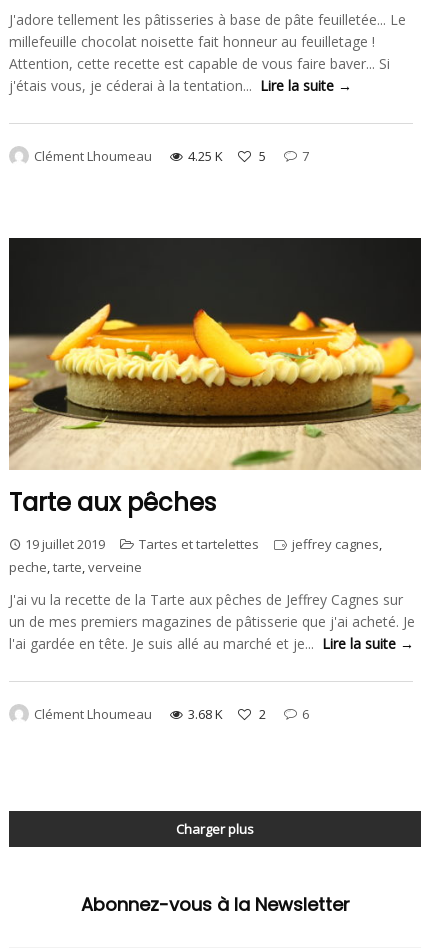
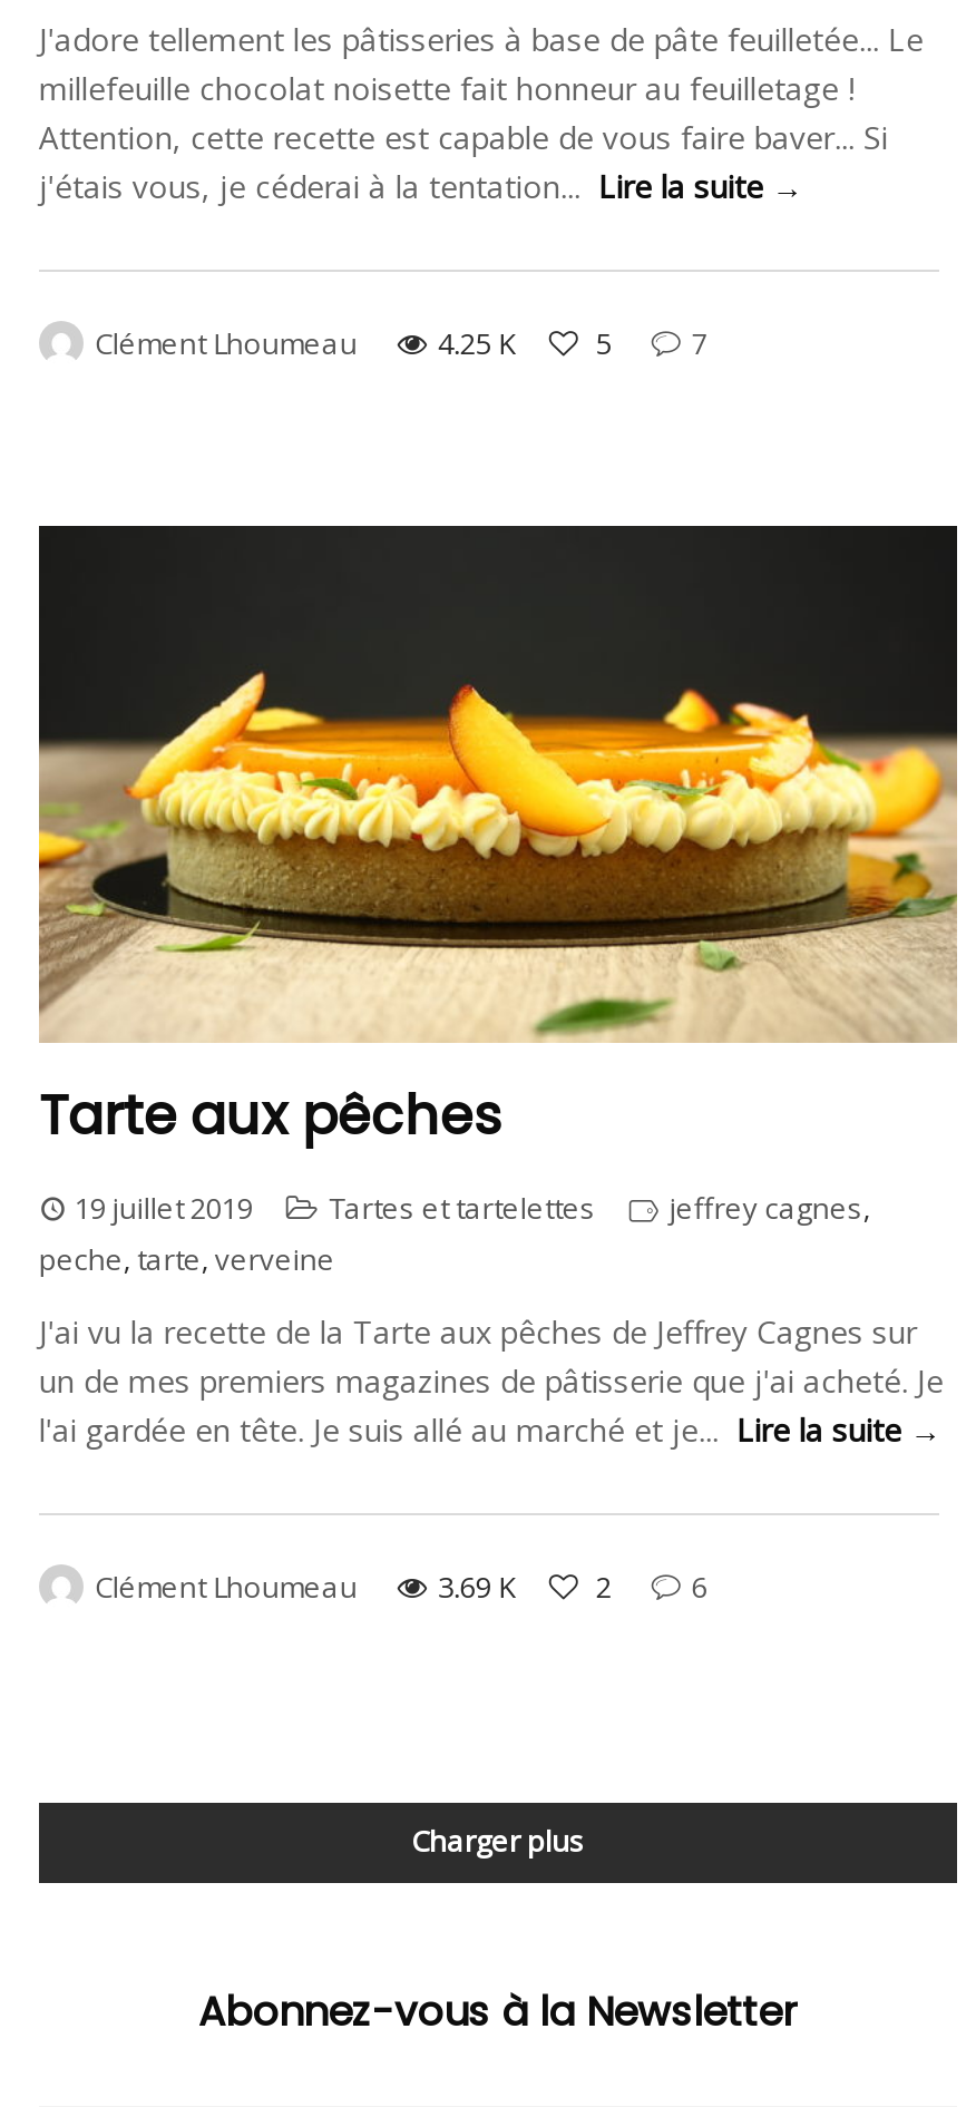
- Clément Lhoumeau 3.68 K 2 6
+ Clément Lhoumeau 3.69 K 2 6
